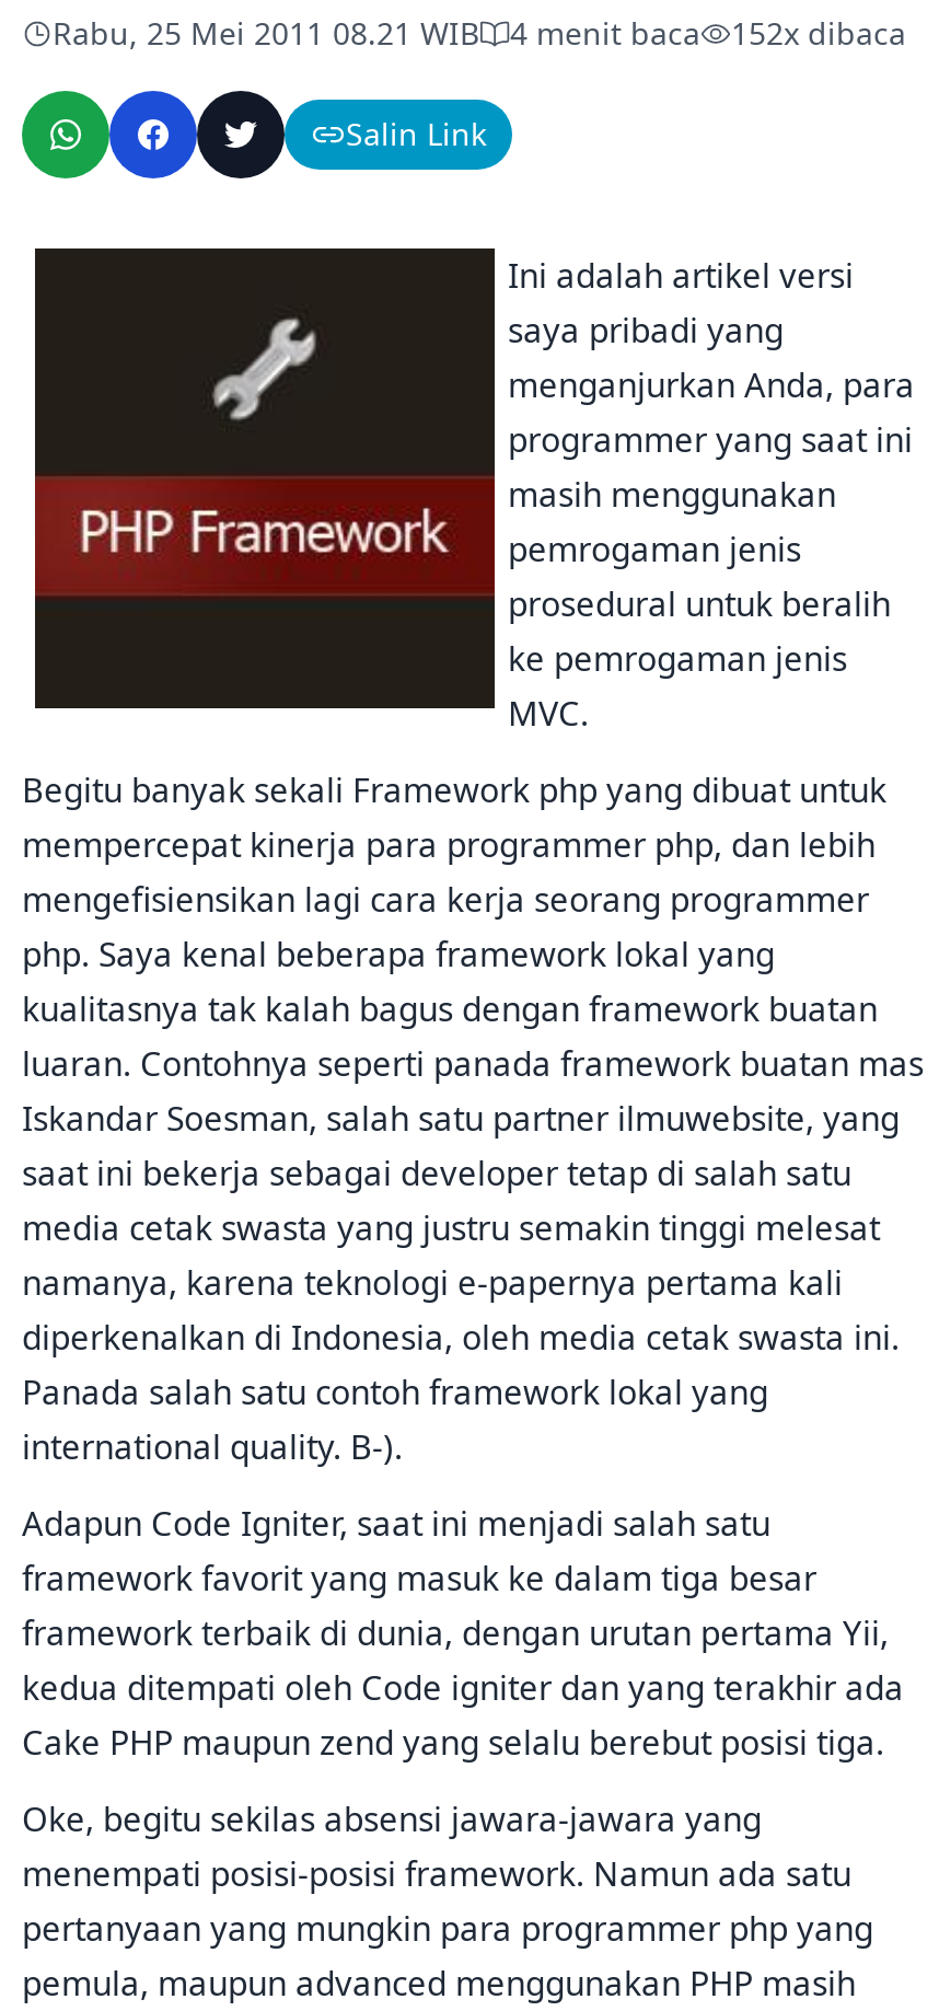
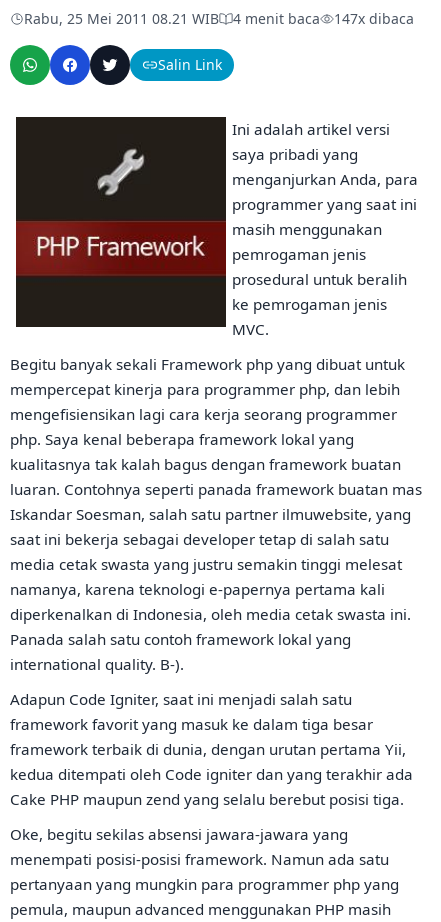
- Rabu, 25 Mei 2011 08.21 WIB 4 menit baca 152x dibaca
+ Rabu, 25 Mei 2011 08.21 WIB 4 menit baca 147x dibaca
